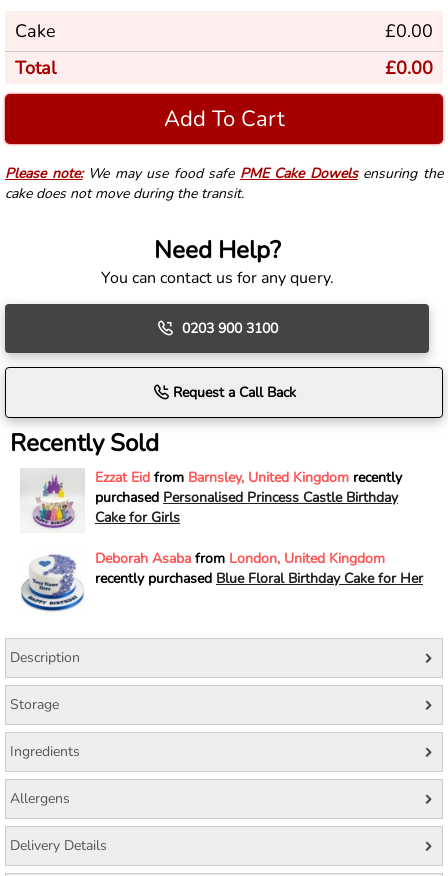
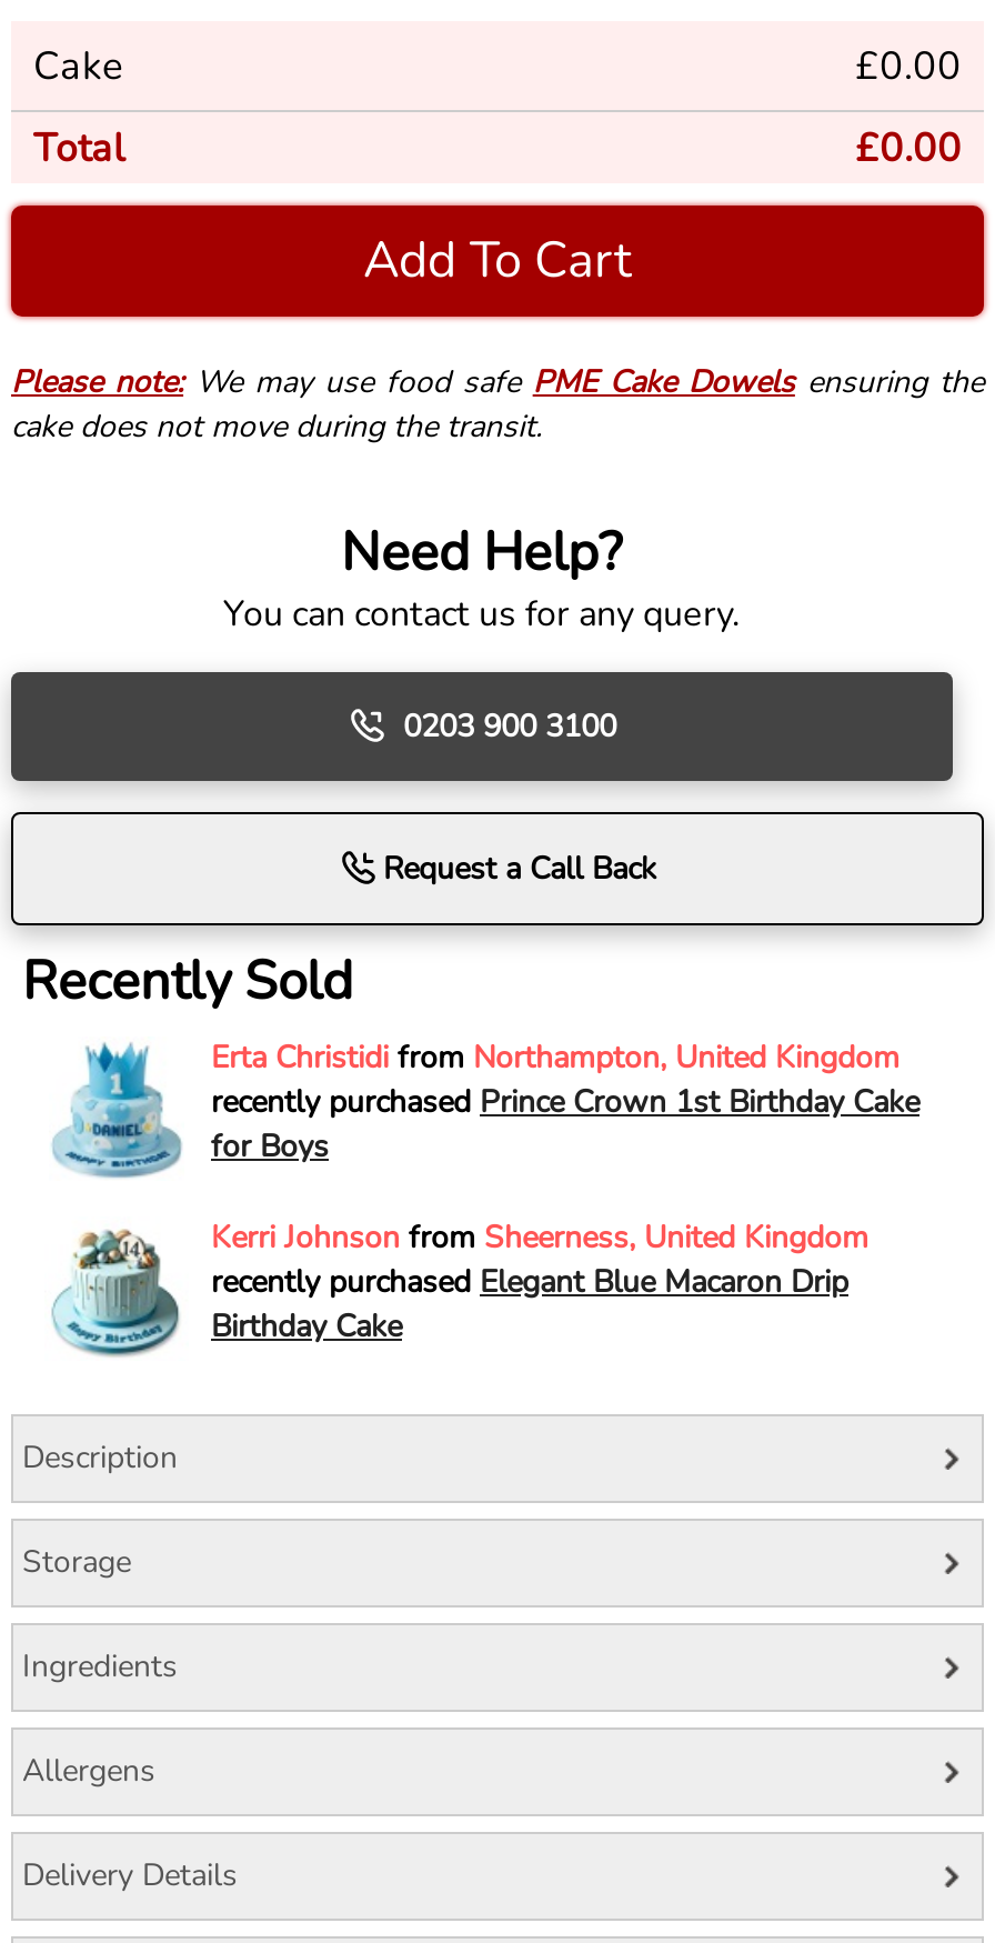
- [image]
- Ezzat Eid from Barnsley, United Kingdom recently
- purchased Personalised Princess Castle Birthday
- Cake for Girls
+ [image]
+ Erta Christidi from Northampton, United Kingdom
+ recently purchased Prince Crown 1st Birthday Cake
+ for Boys

- [image]
- Deborah Asaba from London, United Kingdom
- recently purchased Blue Floral Birthday Cake for Her
+ [image]
+ Kerri Johnson from Sheerness, United Kingdom
+ recently purchased Elegant Blue Macaron Drip
+ Birthday Cake
